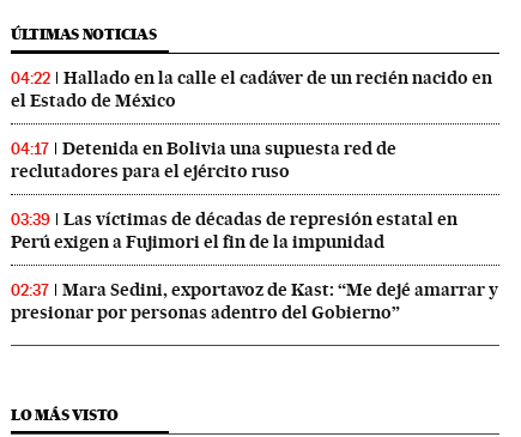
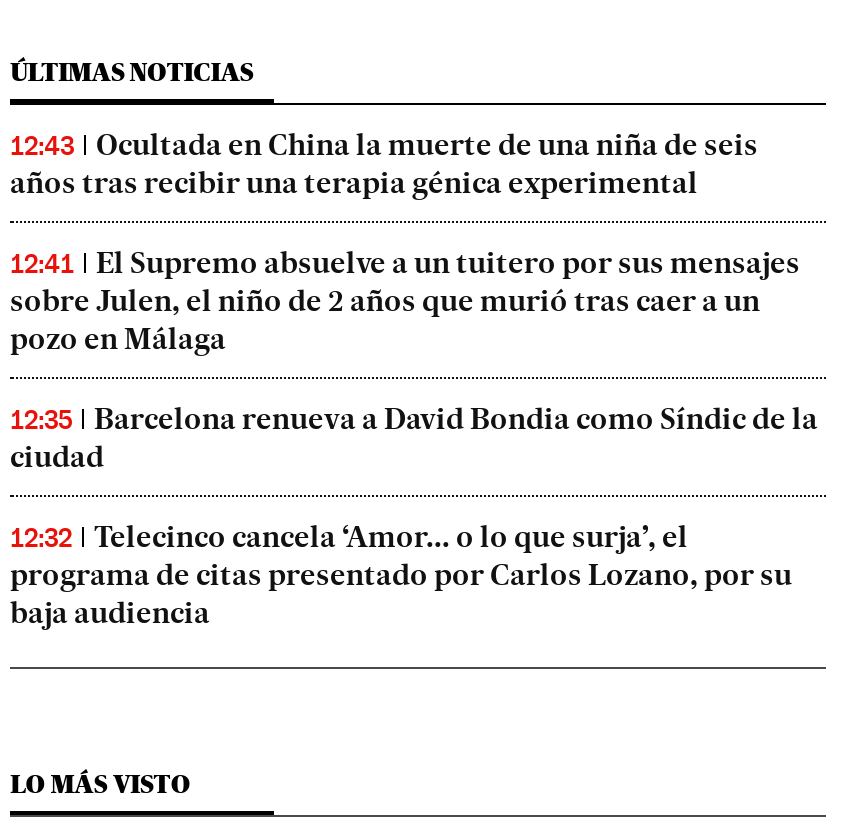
- 04:22
- Hallado en la calle el cadáver de un recién nacido en
- el Estado de México
+ 12:43
+ Ocultada en China la muerte de una niña de seis
+ años tras recibir una terapia génica experimental

- 04:17
- Detenida en Bolivia una supuesta red de
- reclutadores para el ejército ruso
+ 12:41
+ El Supremo absuelve a un tuitero por sus mensajes
+ sobre Julen, el niño de 2 años que murió tras caer a un
+ pozo en Málaga

- 03:39
- Las víctimas de décadas de represión estatal en
- Perú exigen a Fujimori el fin de la impunidad
+ 12:35
+ Barcelona renueva a David Bondia como Síndic de la
+ ciudad

- 02:37
- Mara Sedini, exportavoz de Kast: “Me dejé amarrar y
- presionar por personas adentro del Gobierno”
+ 12:32
+ Telecinco cancela ‘Amor... o lo que surja’, el
+ programa de citas presentado por Carlos Lozano, por su
+ baja audiencia
